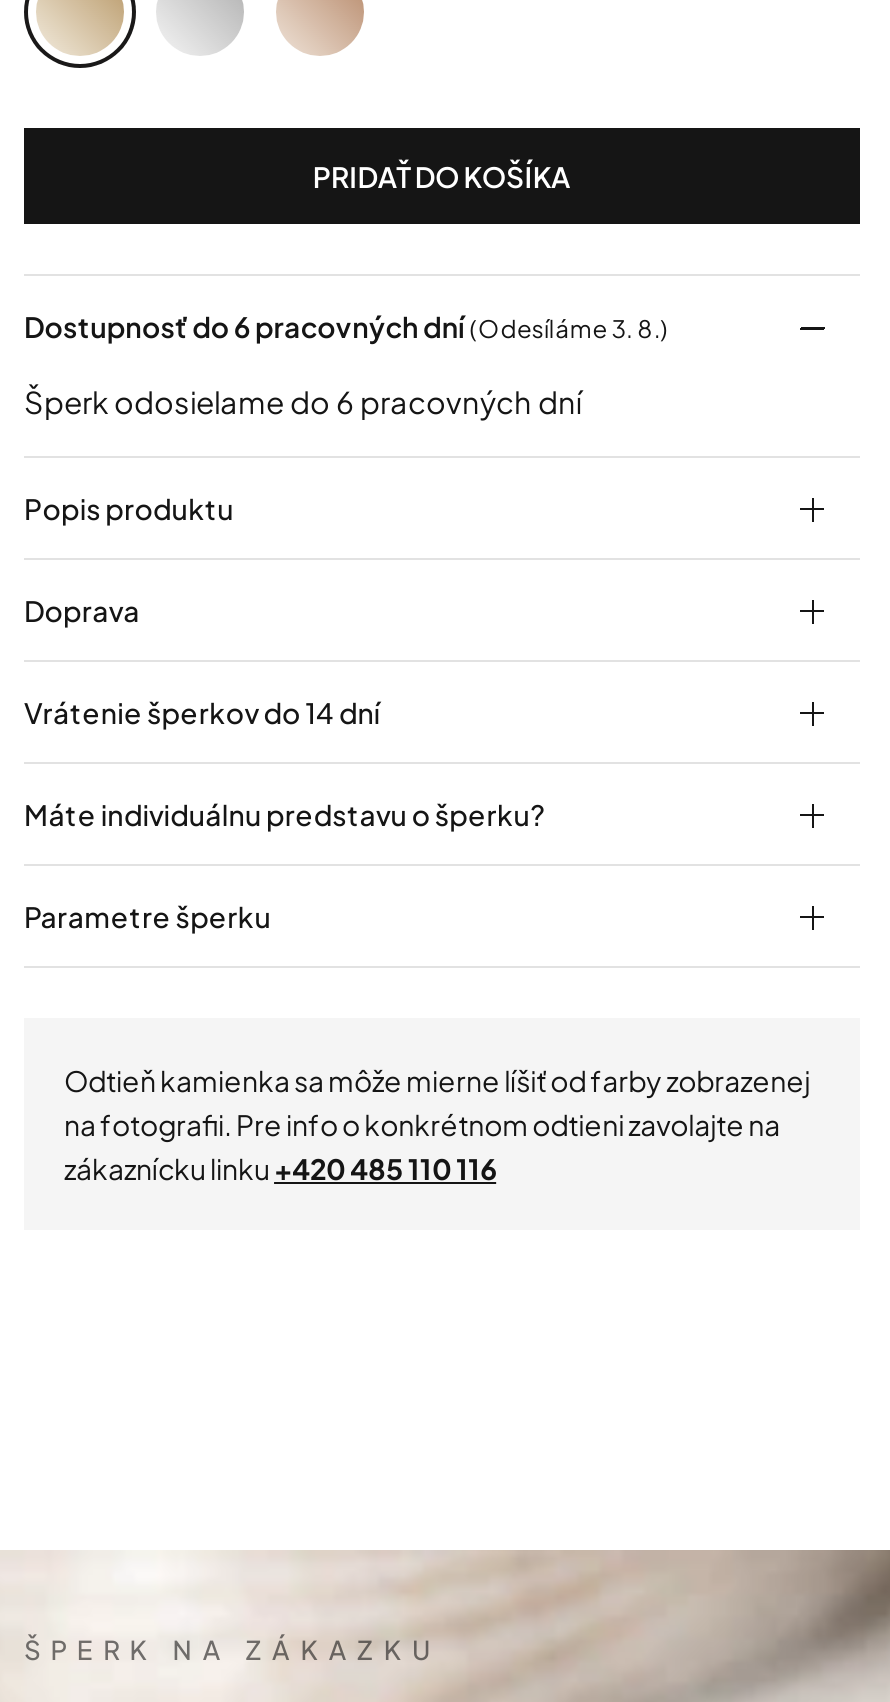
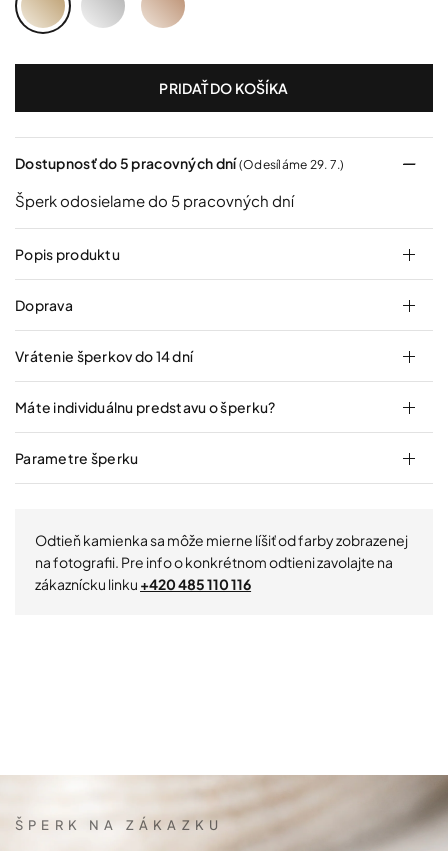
- Dostupnosť do 6 pracovných dní(Odesíláme 3. 8.)
+ Dostupnosť do 5 pracovných dní(Odesíláme 29. 7.)

- Šperk odosielame do 6 pracovných dní
+ Šperk odosielame do 5 pracovných dní
